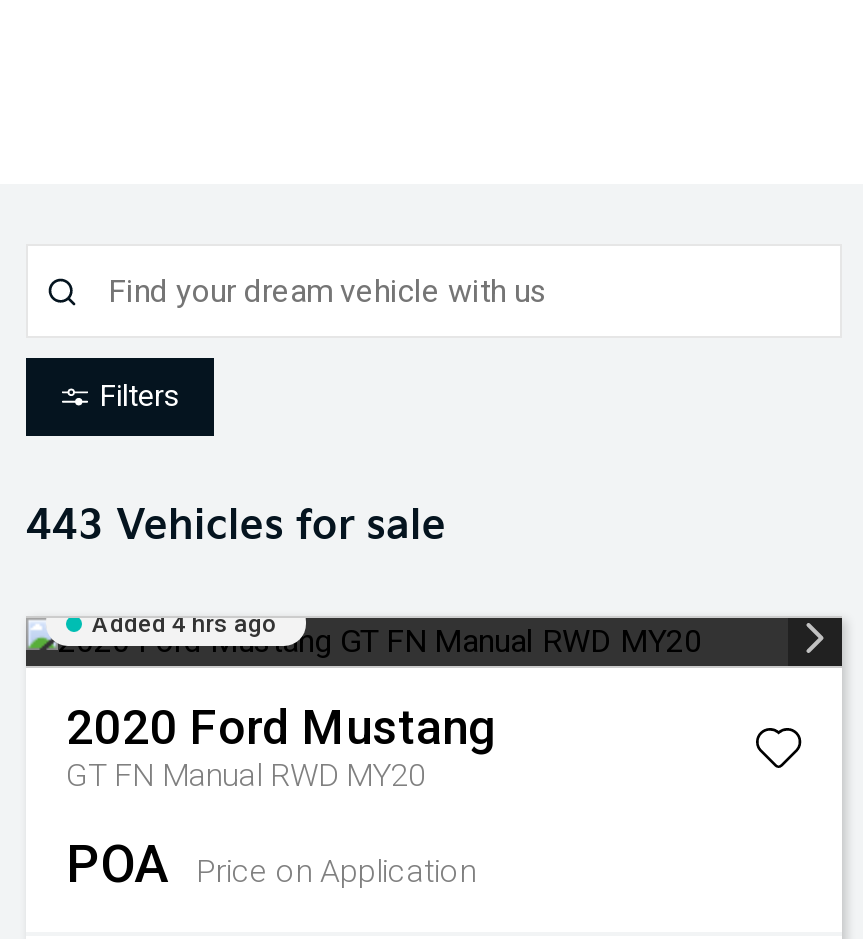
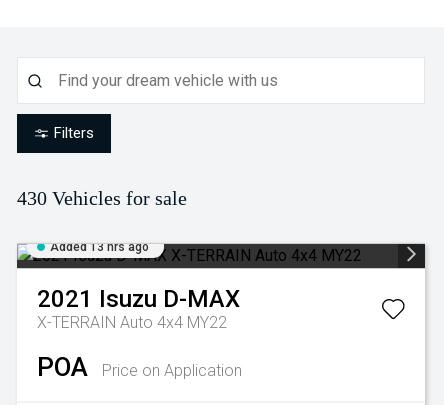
- 443 Vehicles for sale
+ 430 Vehicles for sale

- Added 4 hrs ago
+ Added 13 hrs ago

- 2020 Ford Mustang
- GT FN Manual RWD MY20
+ 2021 Isuzu D-MAX
+ X-TERRAIN Auto 4x4 MY22
